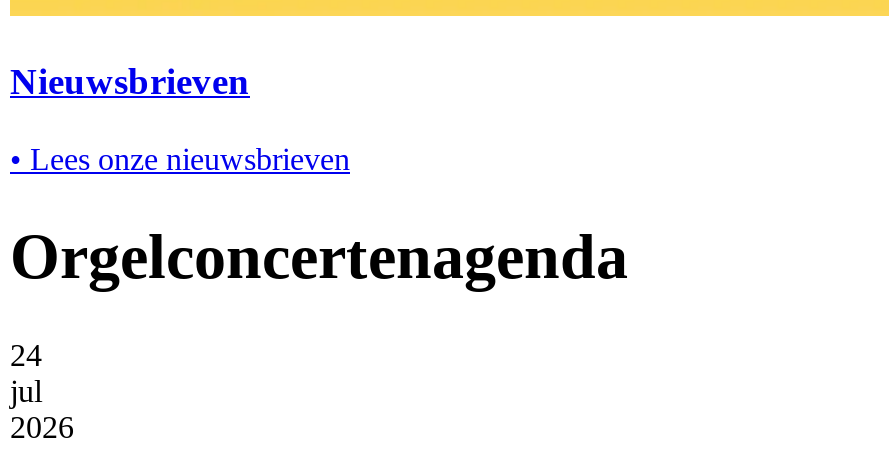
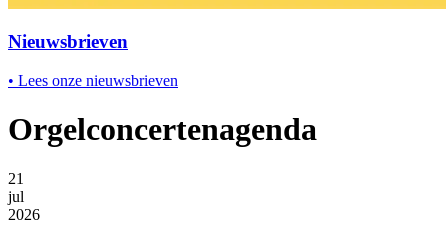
- 24
+ 21
